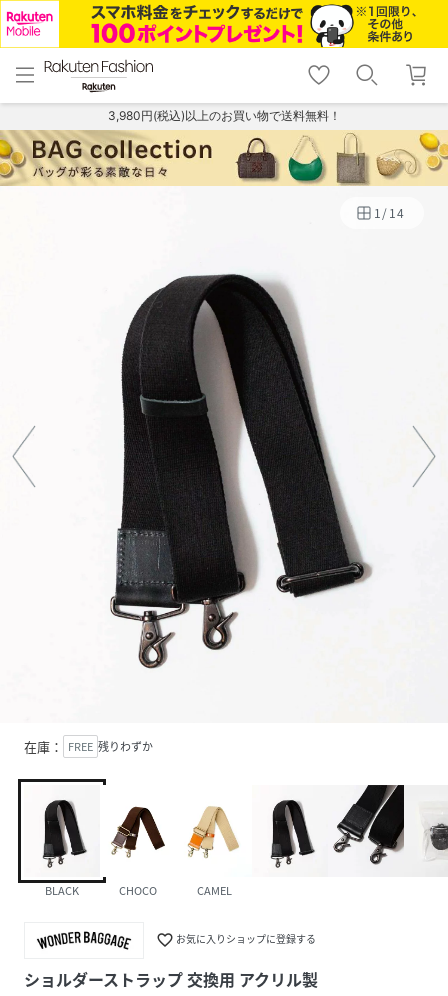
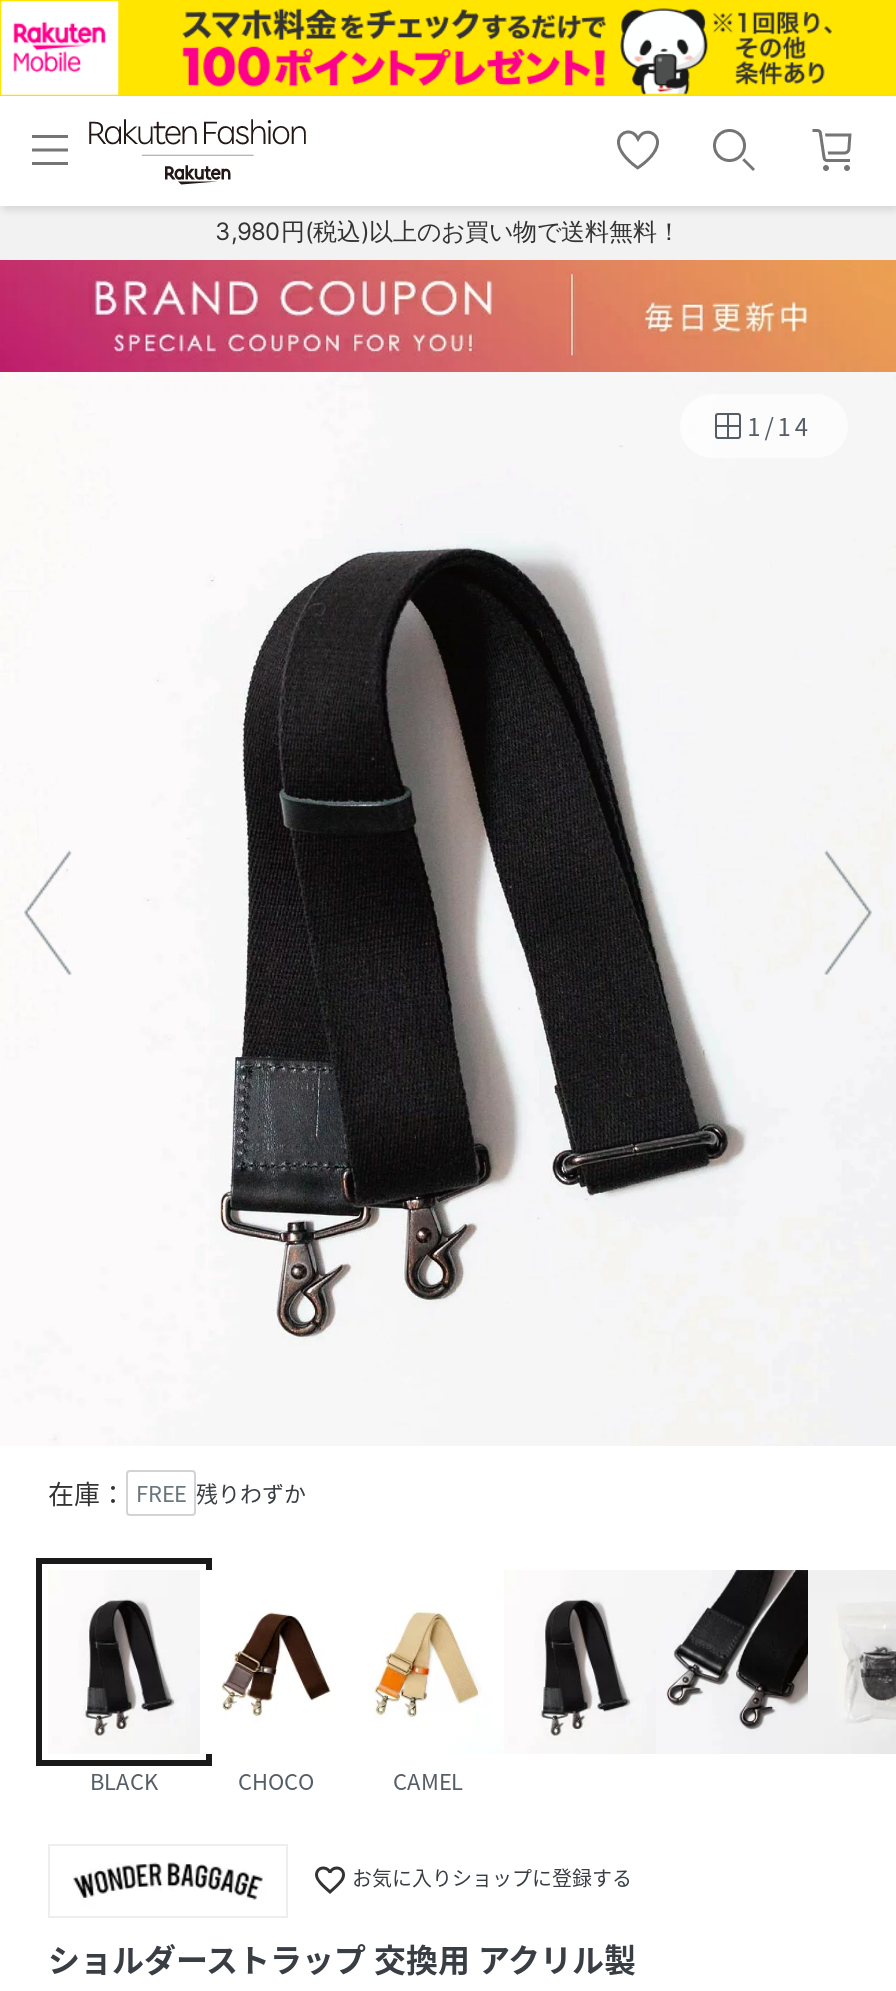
- [image]
+ [image]
